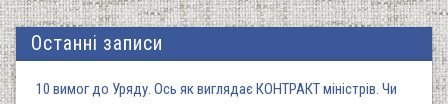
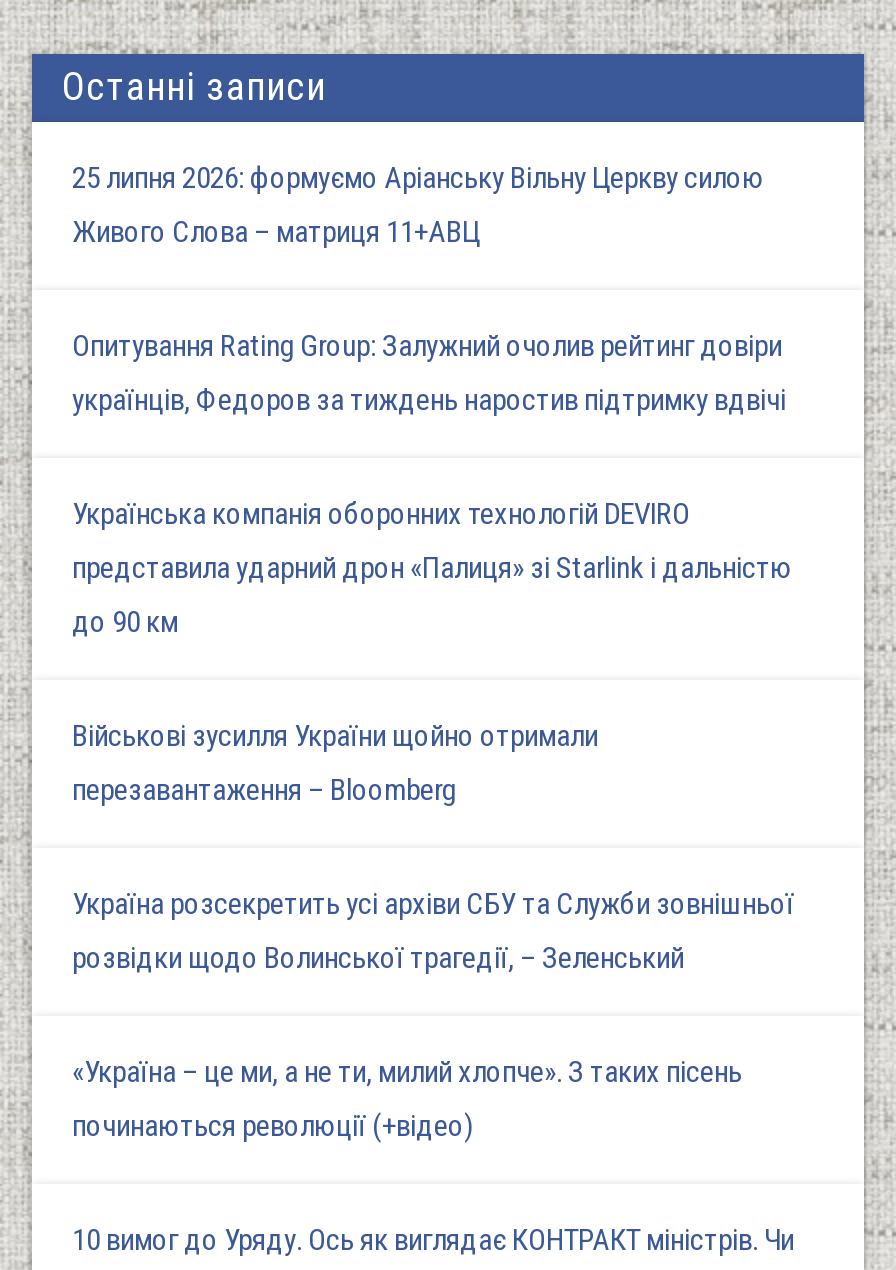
+ 25 липня 2026: формуємо Аріанську Вільну Церкву силою
+ Живого Слова – матриця 11+АВЦ
+ Опитування Rating Group: Залужний очолив рейтинг довіри
+ українців, Федоров за тиждень наростив підтримку вдвічі
+ Українська компанія оборонних технологій DEVIRO
+ представила ударний дрон «Палиця» зі Starlink і дальністю
+ до 90 км
+ Військові зусилля України щойно отримали
+ перезавантаження – Bloomberg
+ Україна розсекретить усі архіви СБУ та Служби зовнішньої
+ розвідки щодо Волинської трагедії, – Зеленський
+ «Україна – це ми, а не ти, милий хлопче». З таких пісень
+ починаються революції (+відео)
